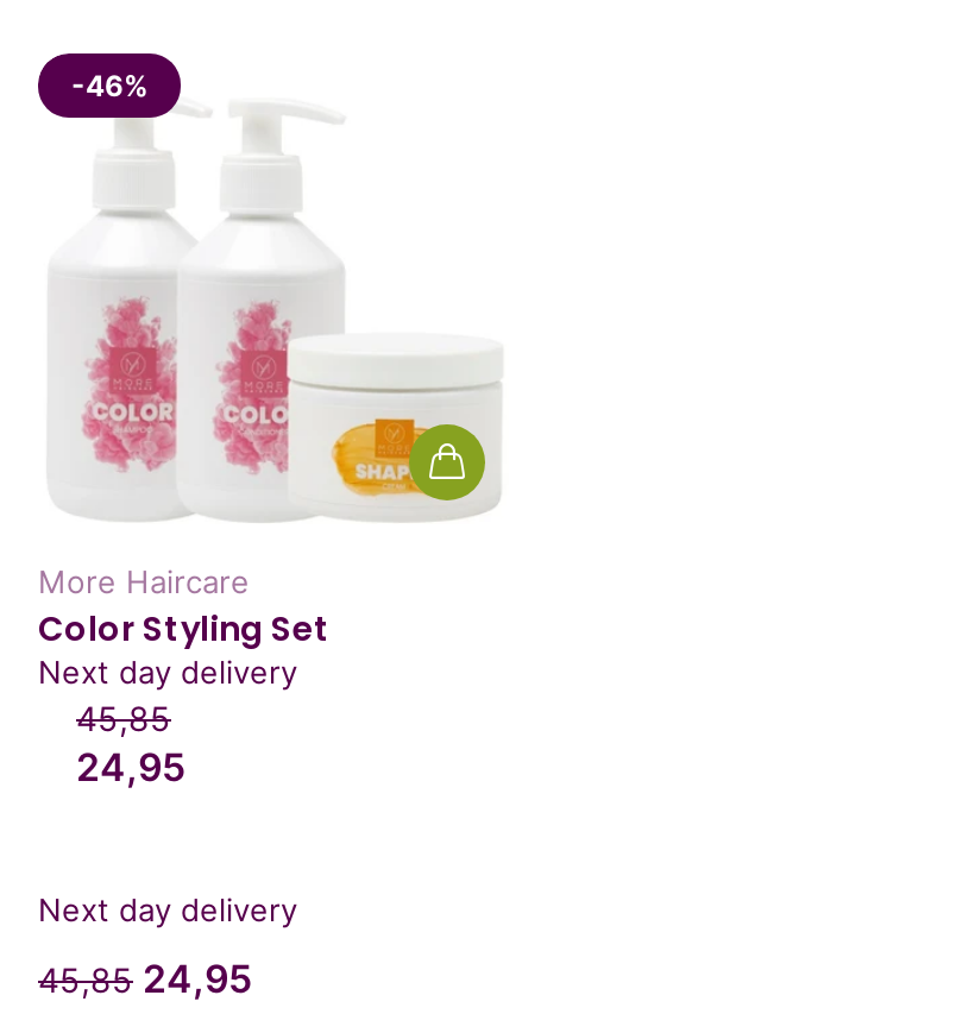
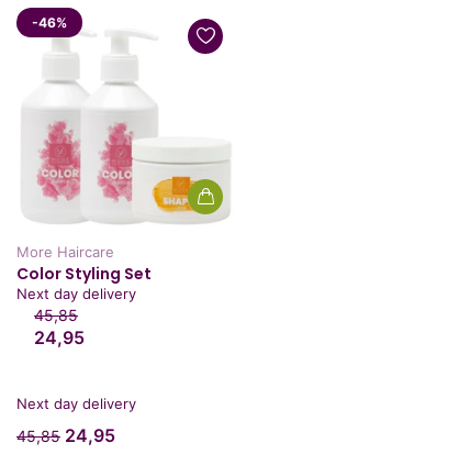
+ [image]
